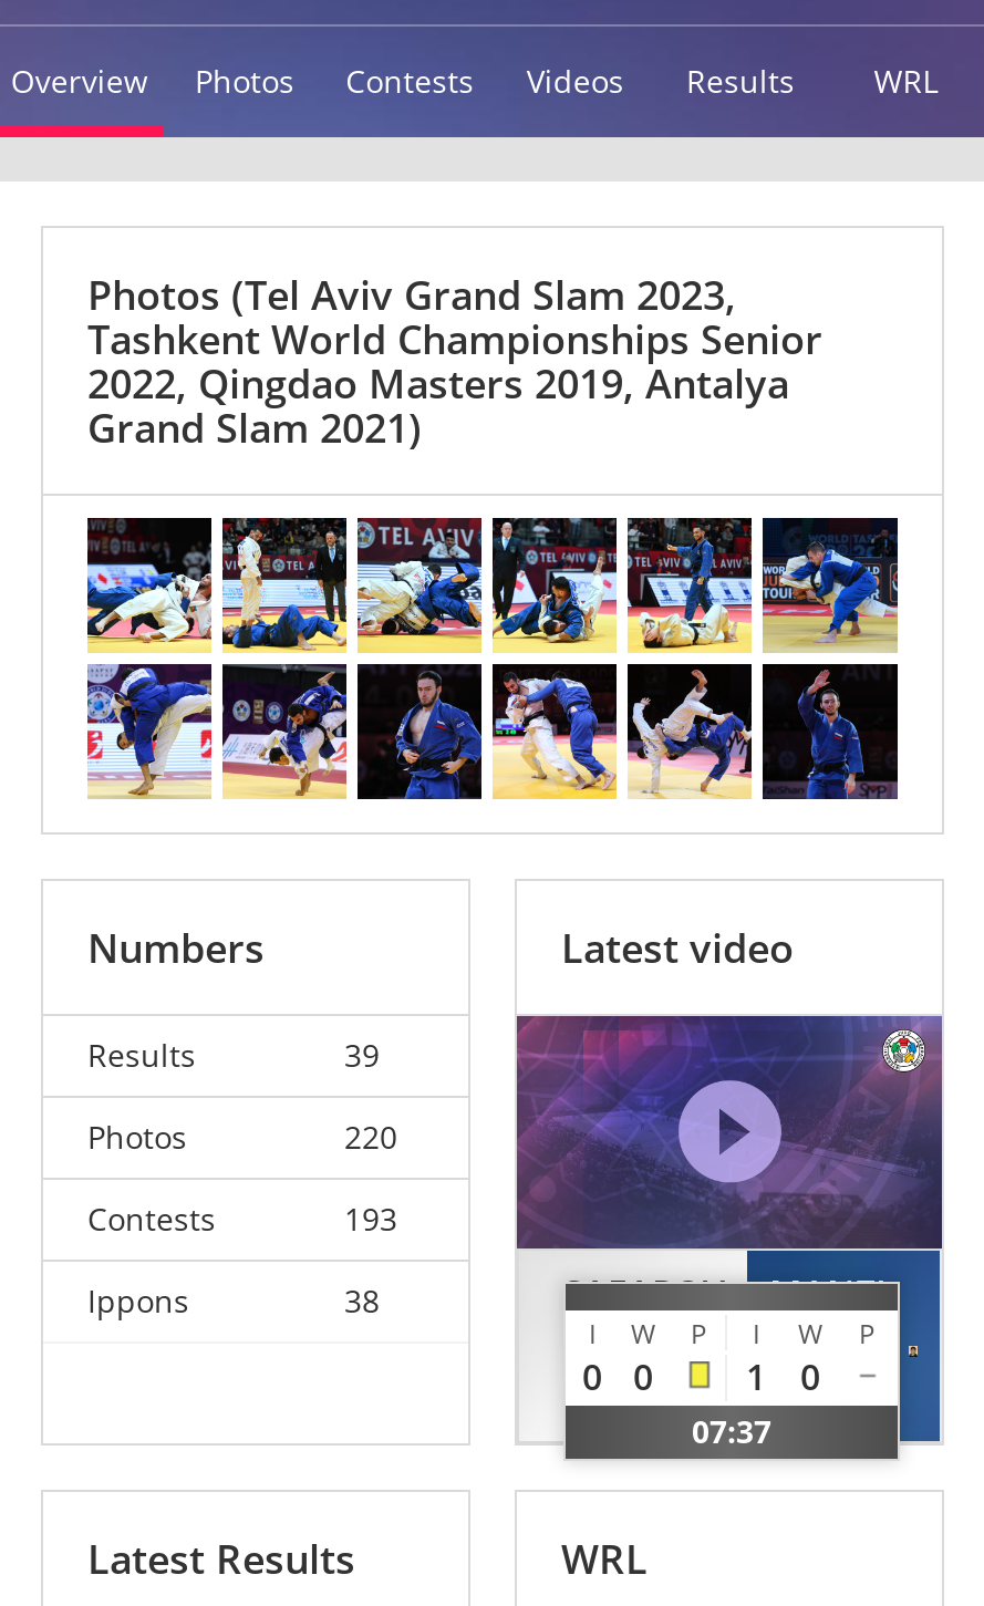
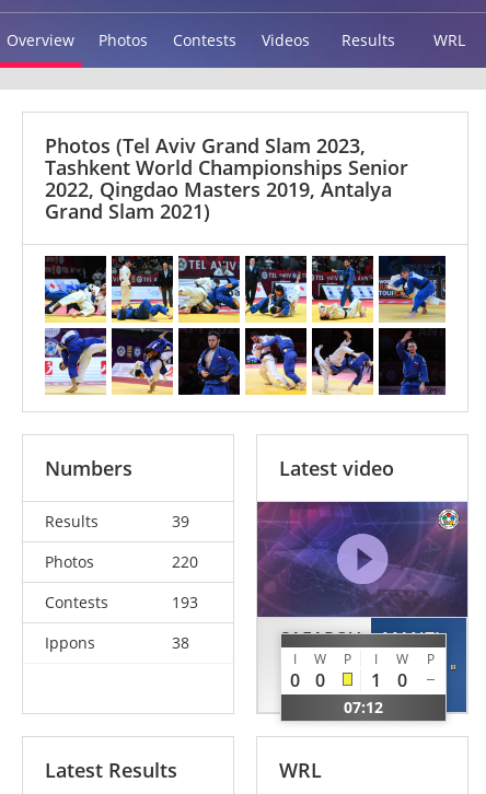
- 07:37
+ 07:12
